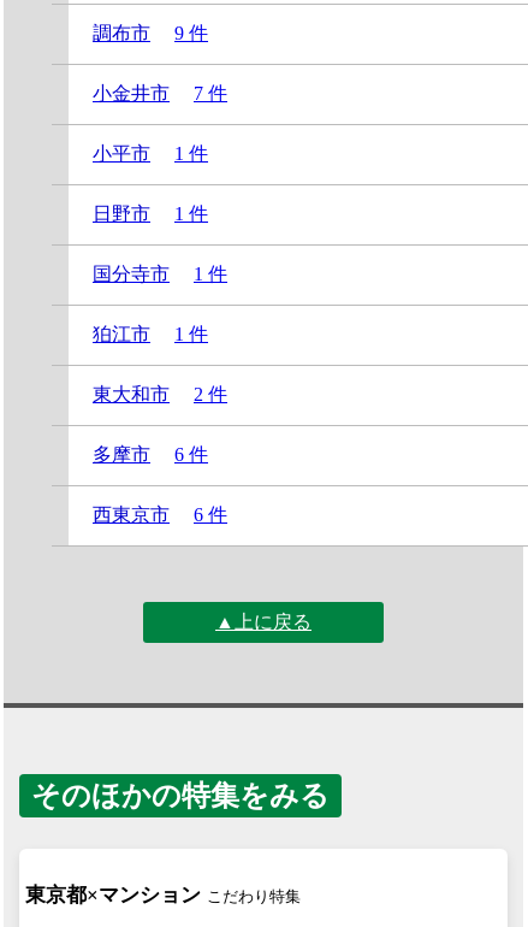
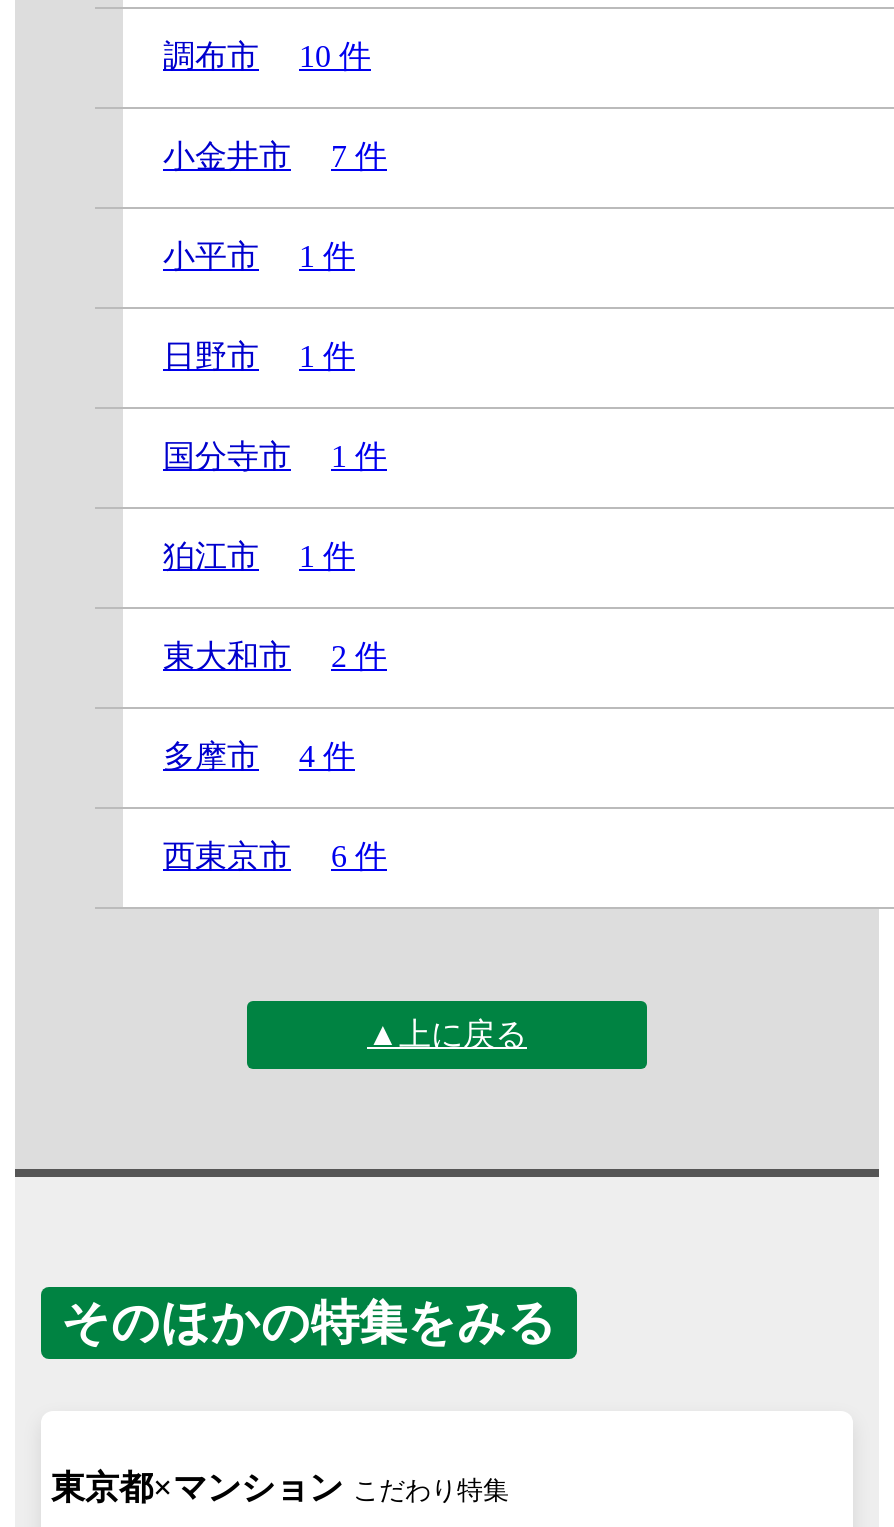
- 9 件
+ 10 件

- 多摩市 6 件
+ 多摩市 4 件
